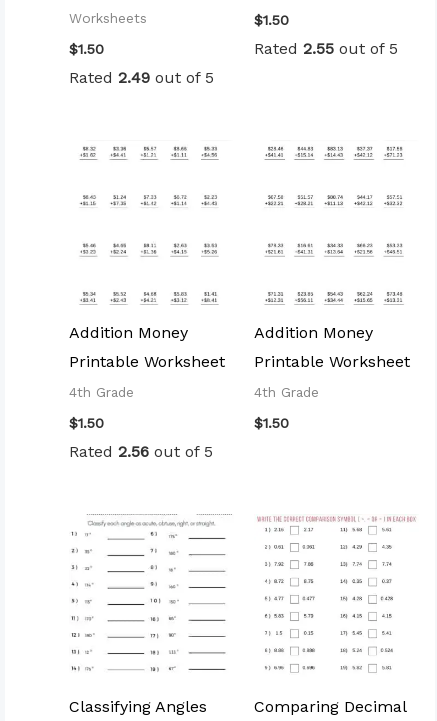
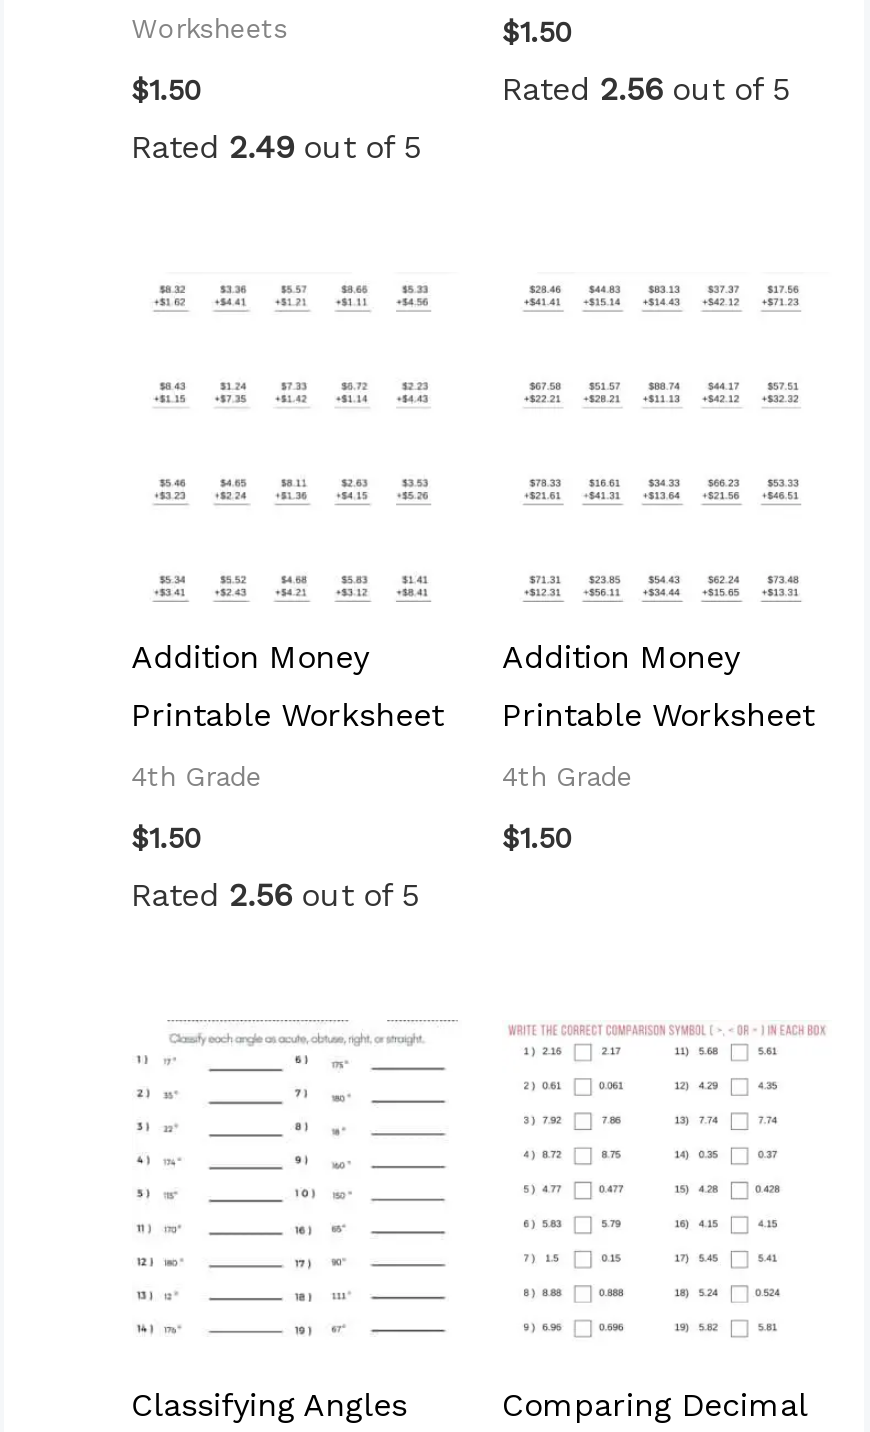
- Rated 2.55 out of 5
+ Rated 2.56 out of 5
